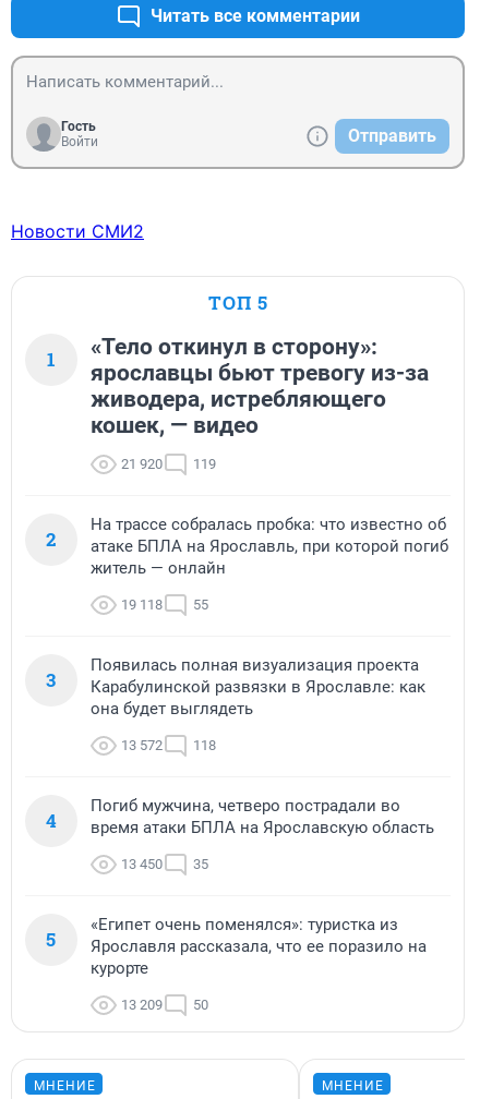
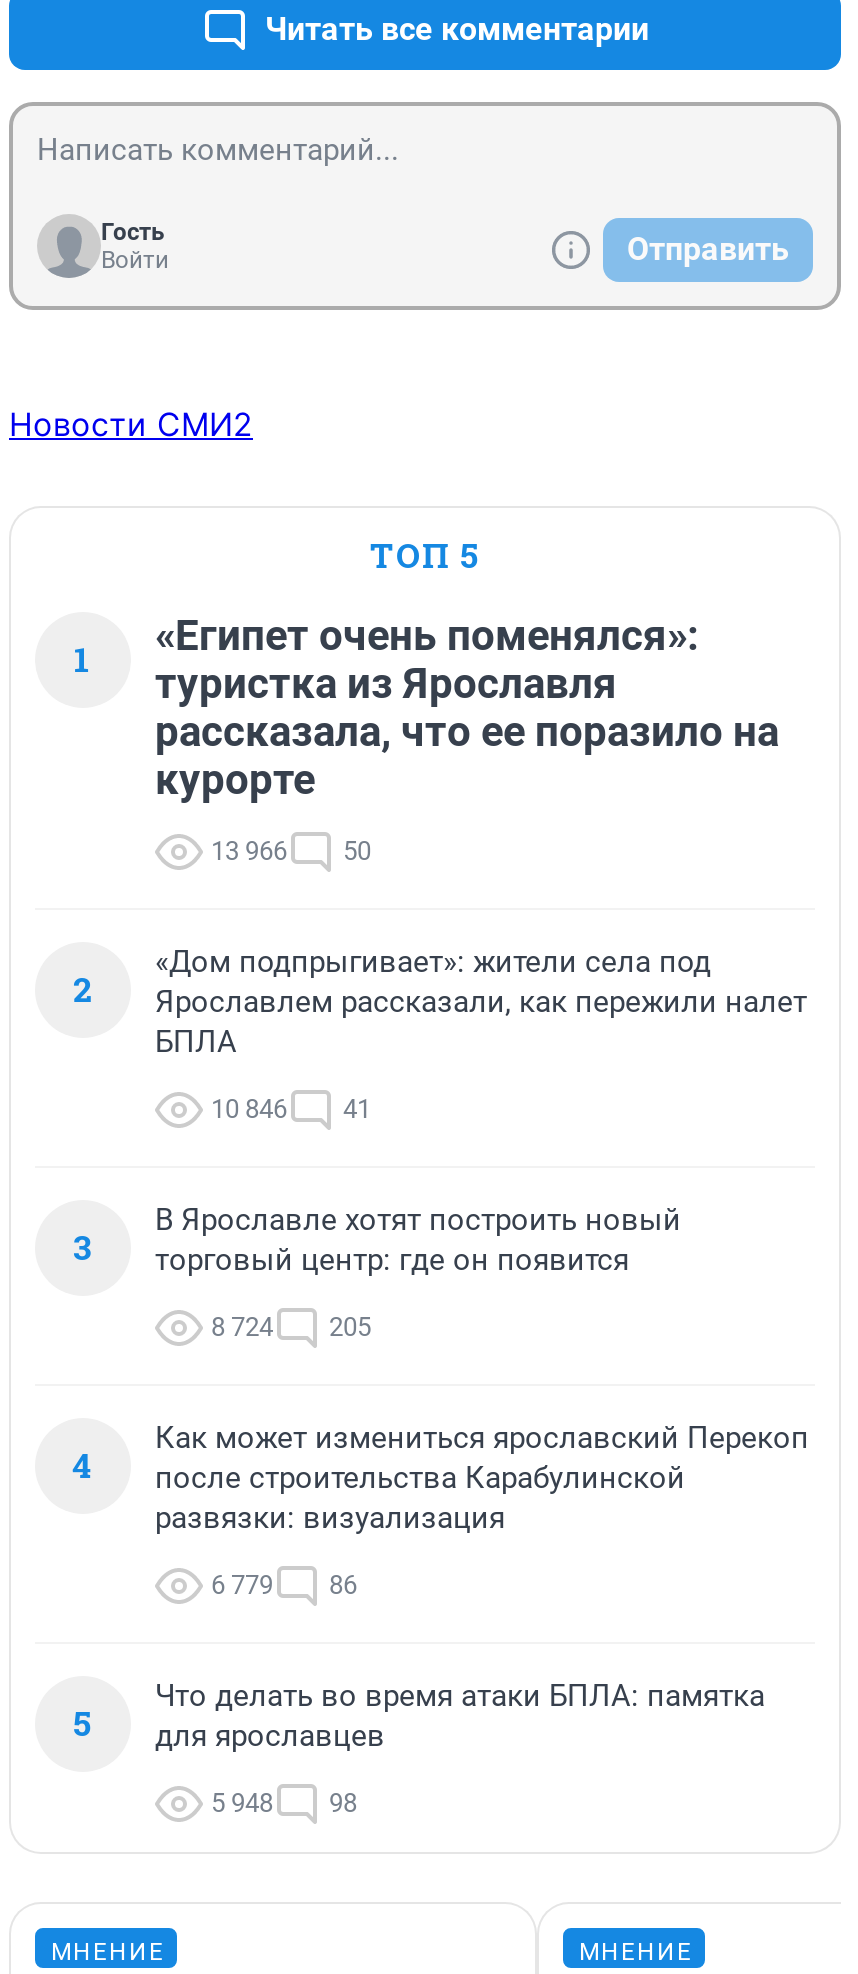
- «Тело откинул в сторону»:
- ярославцы бьют тревогу из-за
- живодера, истребляющего
- кошек, — видео
+ «Египет очень поменялся»:
+ туристка из Ярославля
+ рассказала, что ее поразило на
+ курорте

- 21 920
- 119
+ 13 966
+ 50

- На трассе собралась пробка: что известно об
- атаке БПЛА на Ярославль, при которой погиб
- житель — онлайн
+ «Дом подпрыгивает»: жители села под
+ Ярославлем рассказали, как пережили налет
+ БПЛА

- 19 118
- 55
+ 10 846
+ 41

- Появилась полная визуализация проекта
- Карабулинской развязки в Ярославле: как
- она будет выглядеть
+ В Ярославле хотят построить новый
+ торговый центр: где он появится

- 13 572
- 118
+ 8 724
+ 205

- Погиб мужчина, четверо пострадали во
- время атаки БПЛА на Ярославскую область
+ Как может измениться ярославский Перекоп
+ после строительства Карабулинской
+ развязки: визуализация

- 13 450
- 35
+ 6 779
+ 86

- «Египет очень поменялся»: туристка из
- Ярославля рассказала, что ее поразило на
- курорте
+ Что делать во время атаки БПЛА: памятка
+ для ярославцев

- 13 209
- 50
+ 5 948
+ 98
